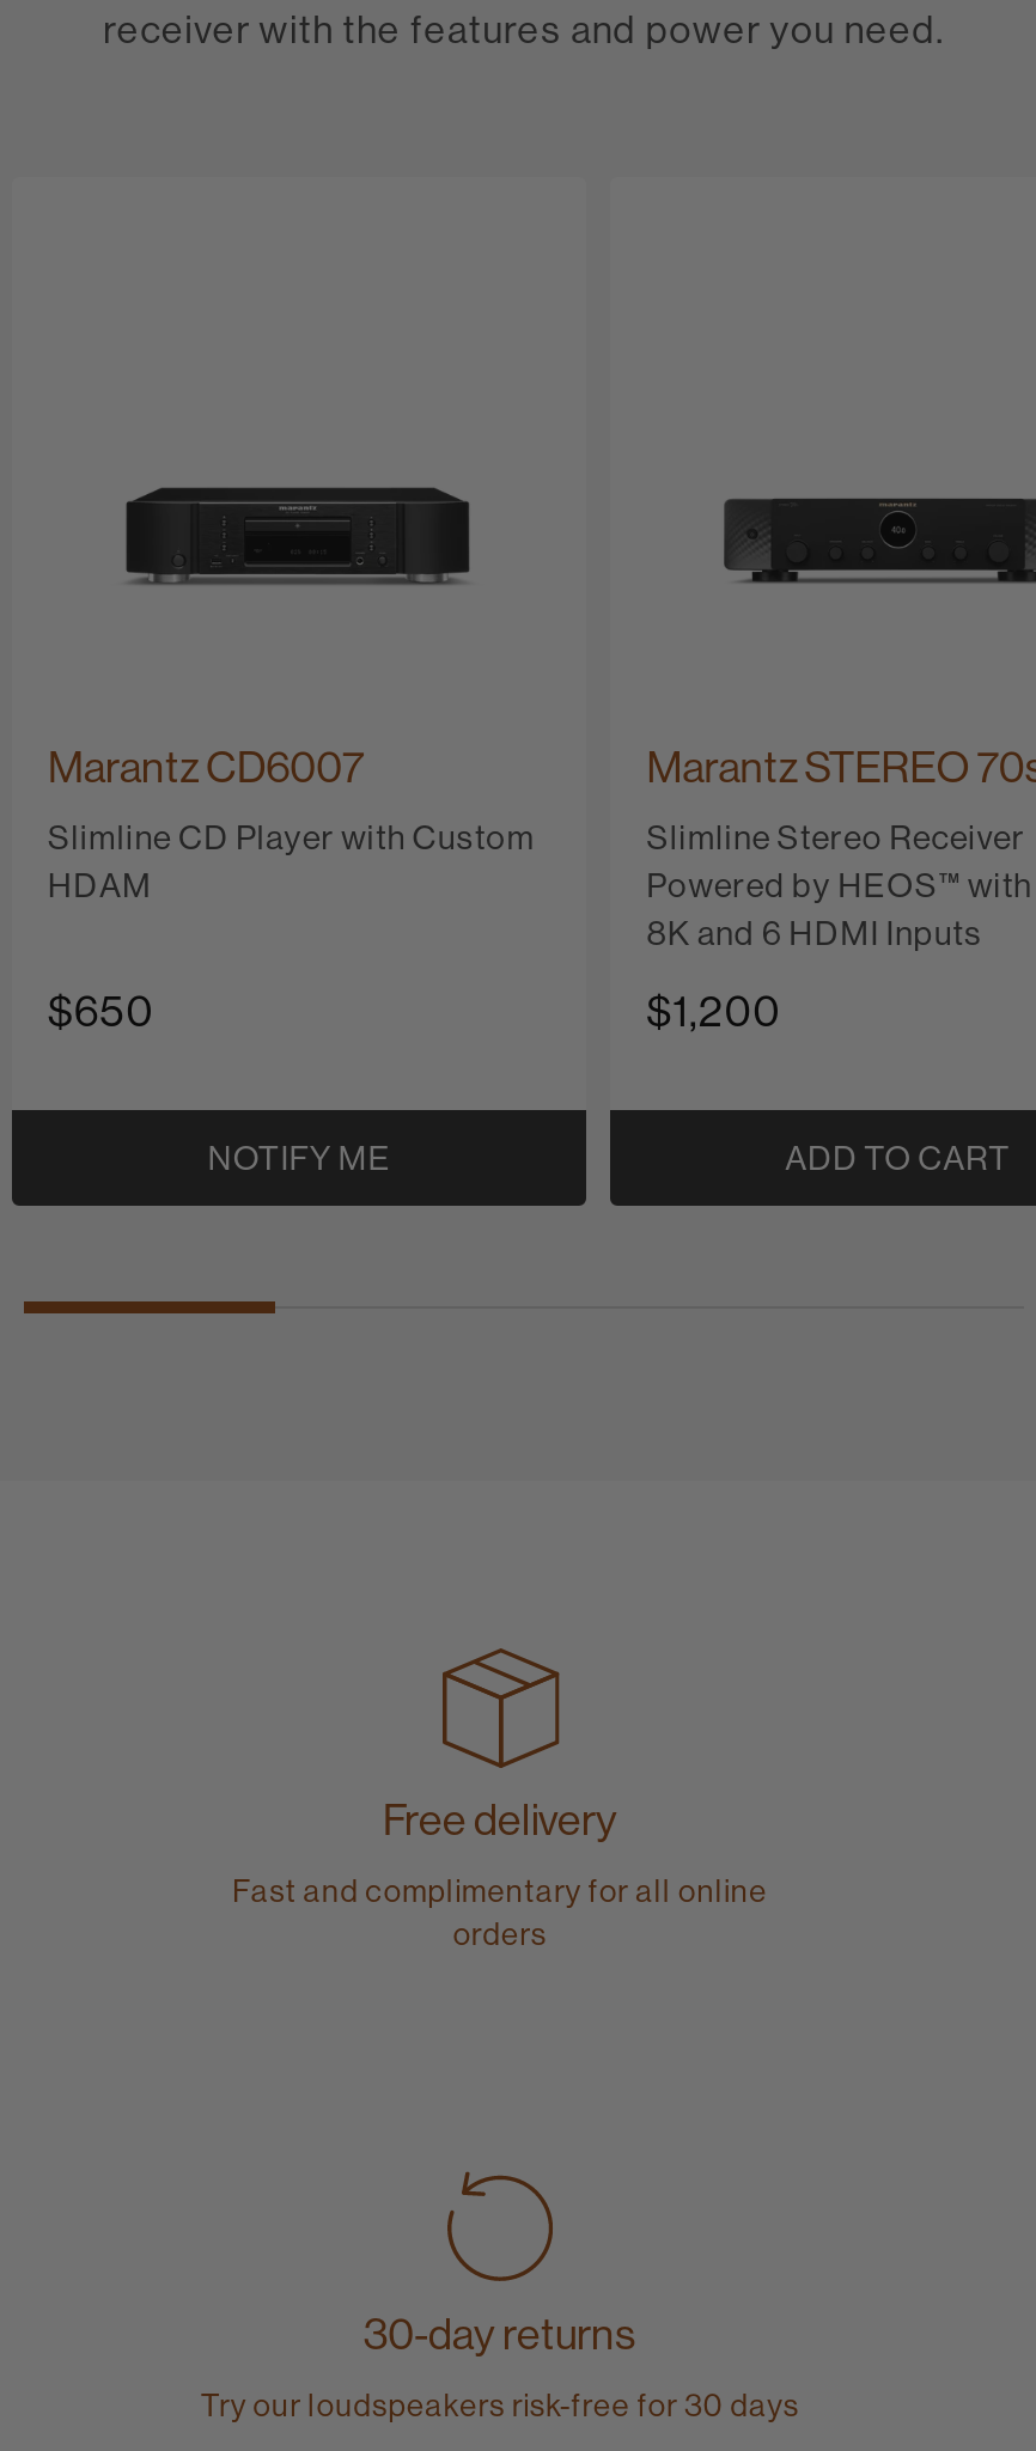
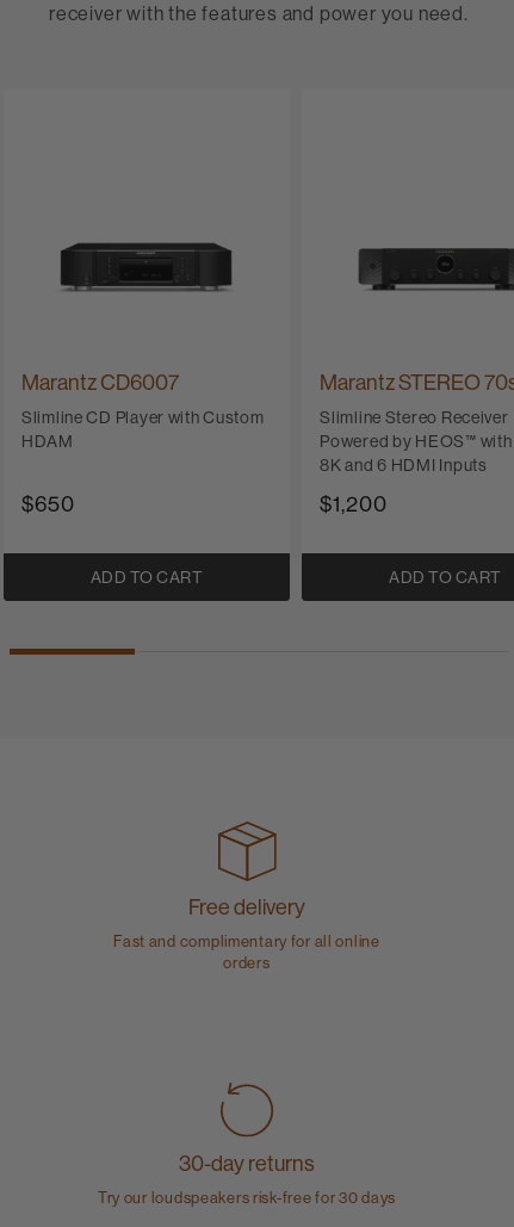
- NOTIFY ME
+ ADD TO CART
